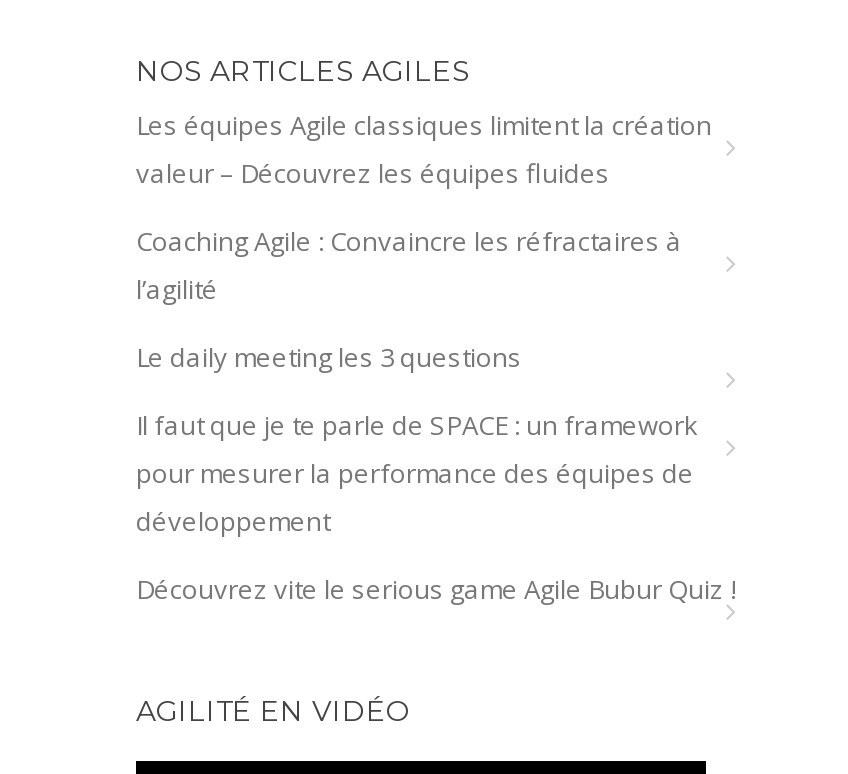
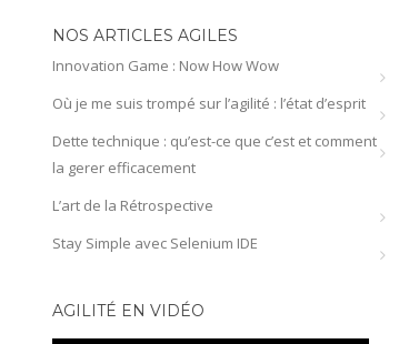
- Les équipes Agile classiques limitent la création
- valeur – Découvrez les équipes fluides
+ Innovation Game : Now How Wow

- Coaching Agile : Convaincre les réfractaires à
- l’agilité
+ Où je me suis trompé sur l’agilité : l’état d’esprit

- Le daily meeting les 3 questions
+ Dette technique : qu’est-ce que c’est et comment
+ la gerer efficacement

- Il faut que je te parle de SPACE : un framework
- pour mesurer la performance des équipes de
- développement
+ L’art de la Rétrospective

- Découvrez vite le serious game Agile Bubur Quiz !
+ Stay Simple avec Selenium IDE
